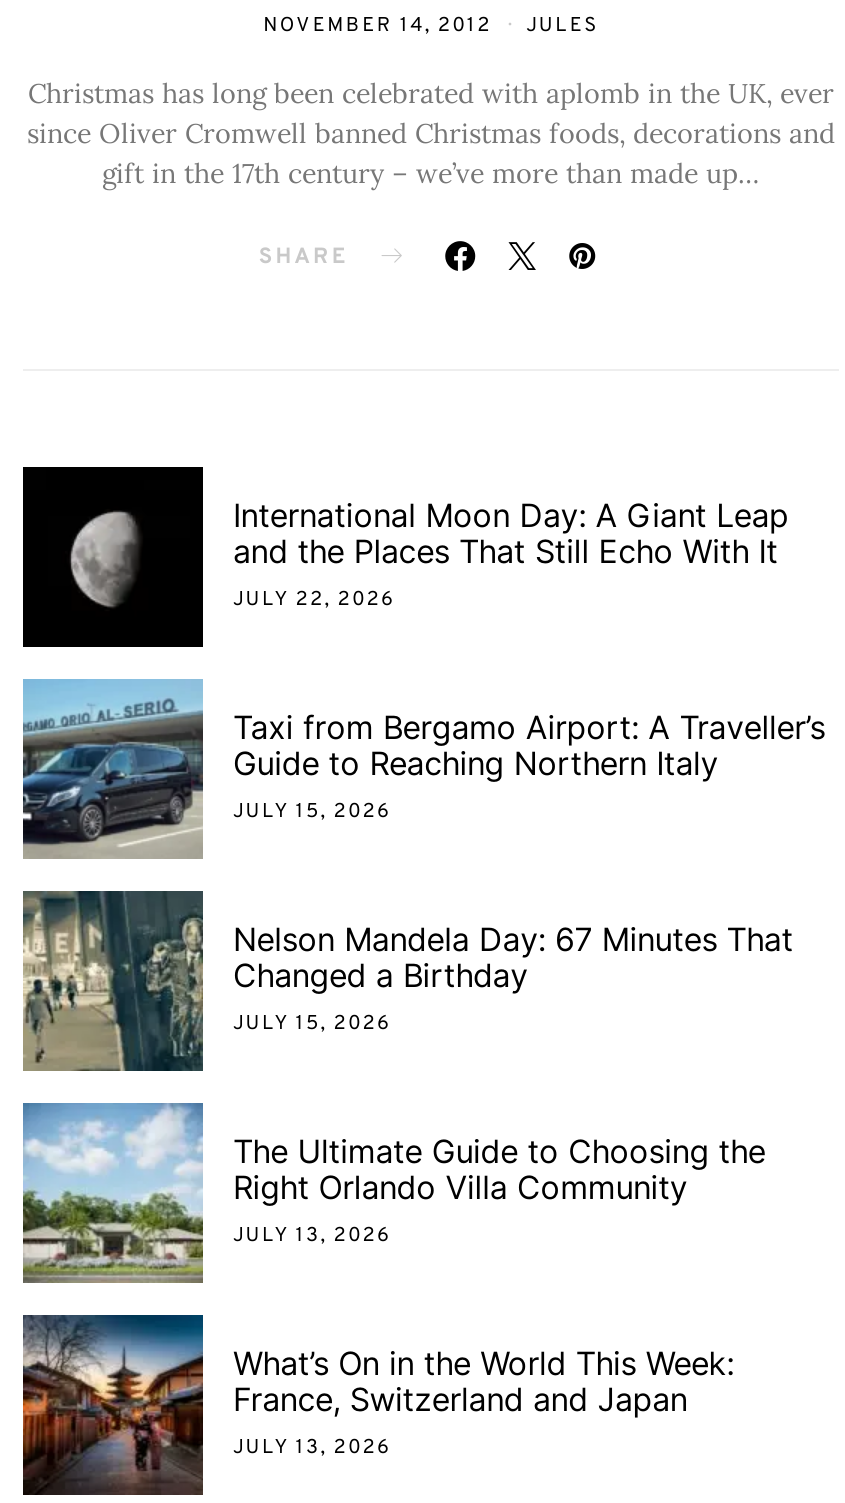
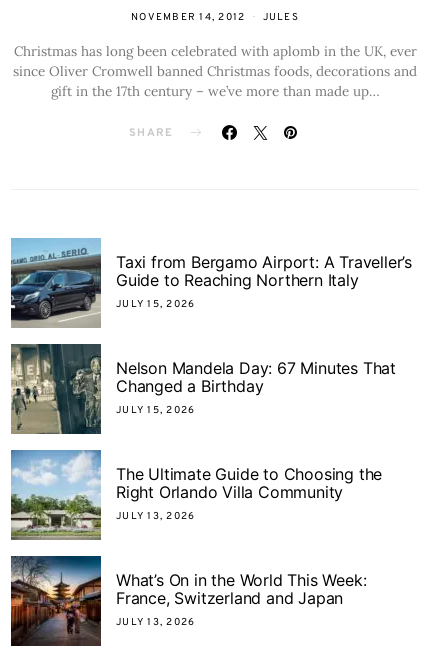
- [image]
- International Moon Day: A Giant Leap
- and the Places That Still Echo With It
- JULY 22, 2026
